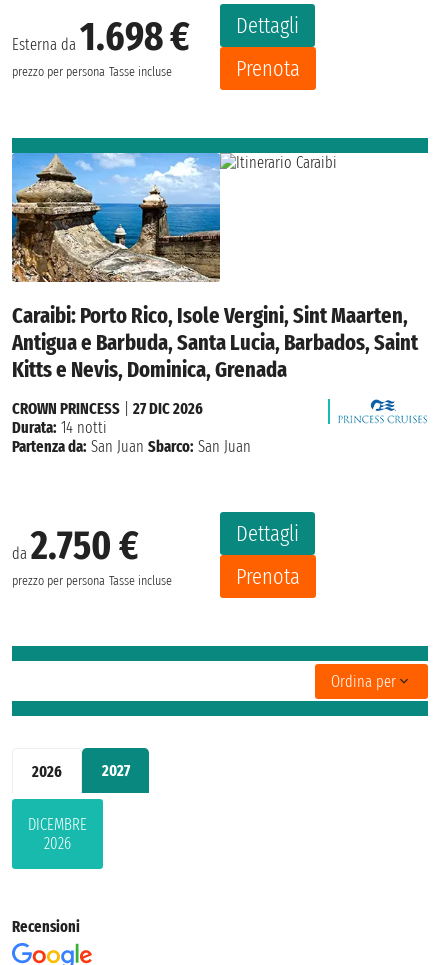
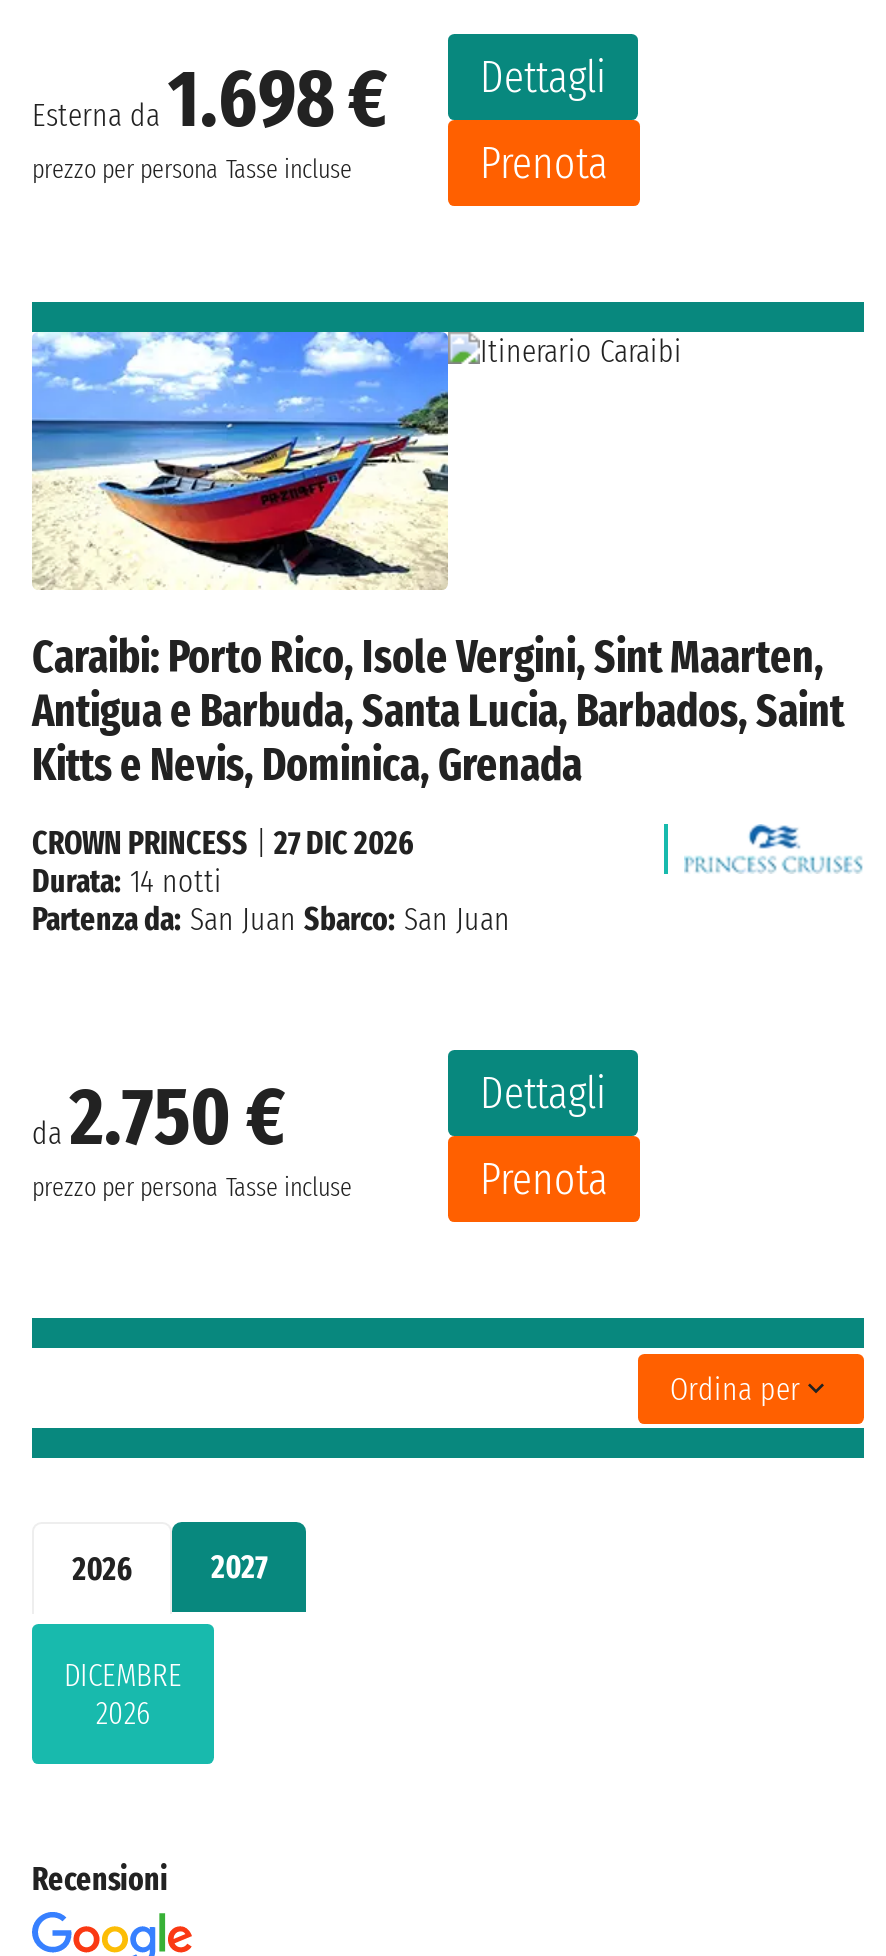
- [image]
+ [image]
